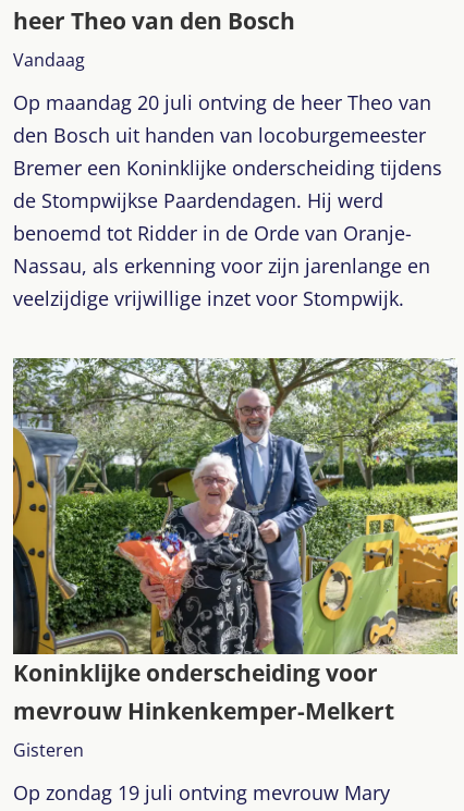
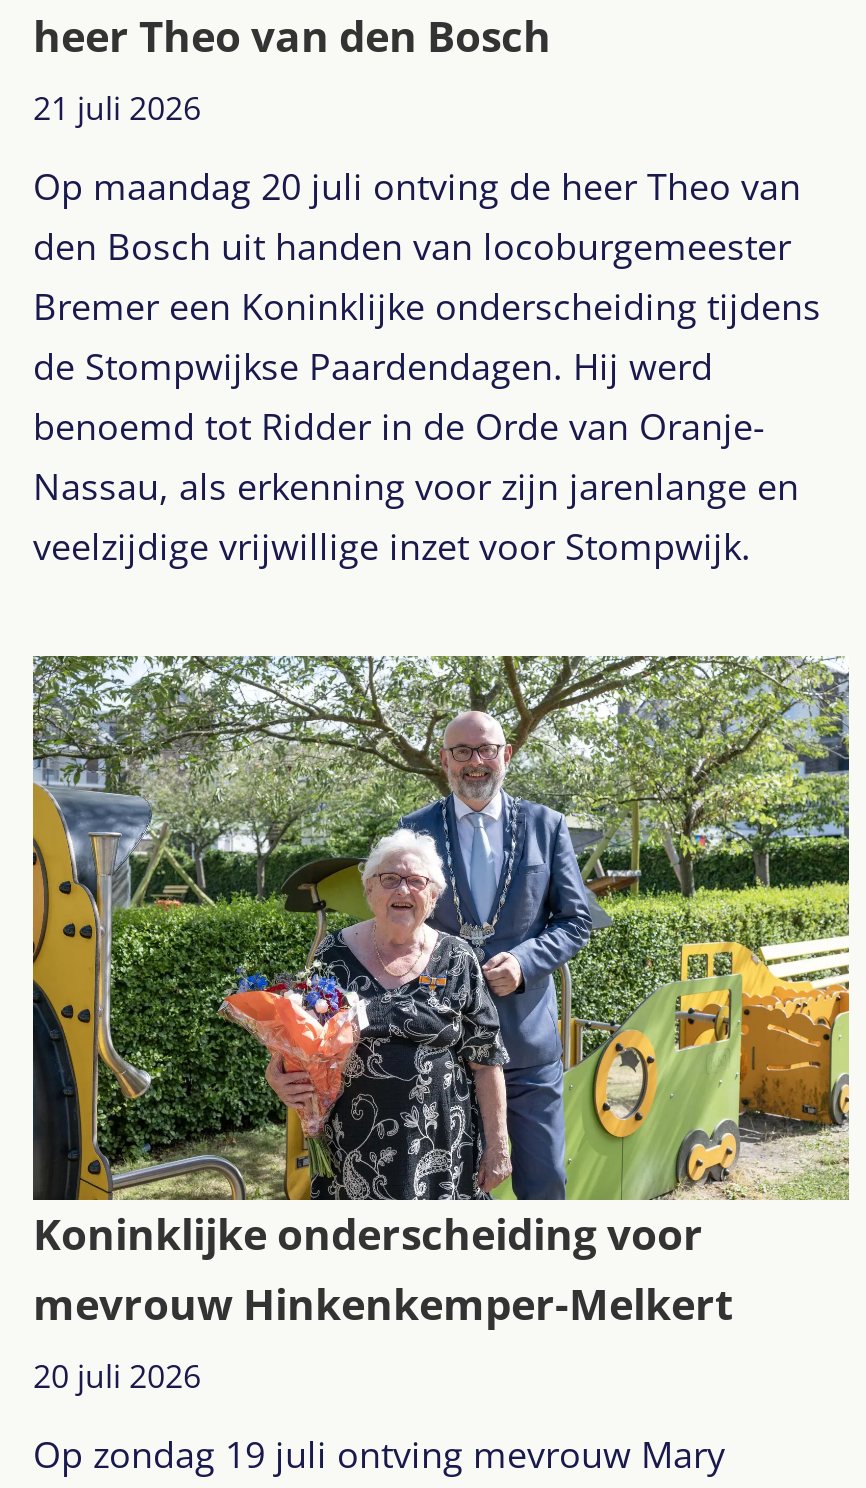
- Vandaag
+ 21 juli 2026

- Gisteren
+ 20 juli 2026
